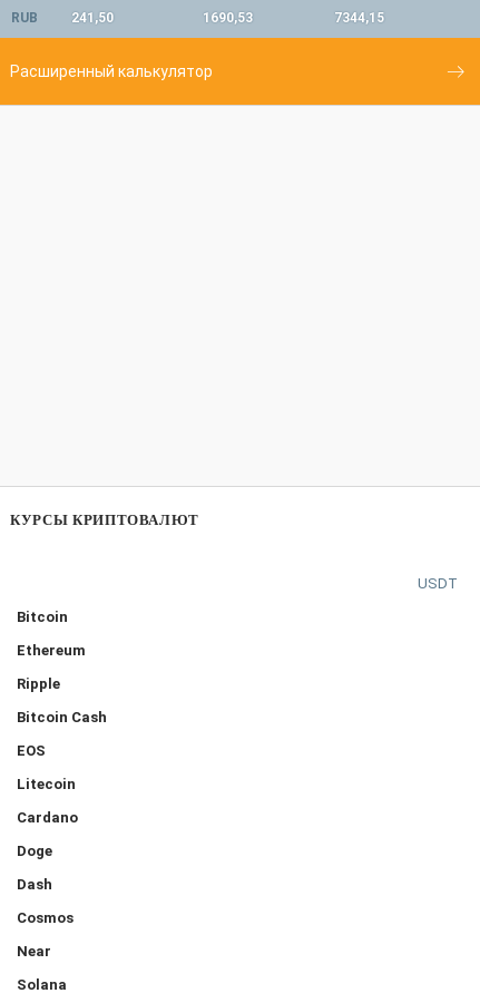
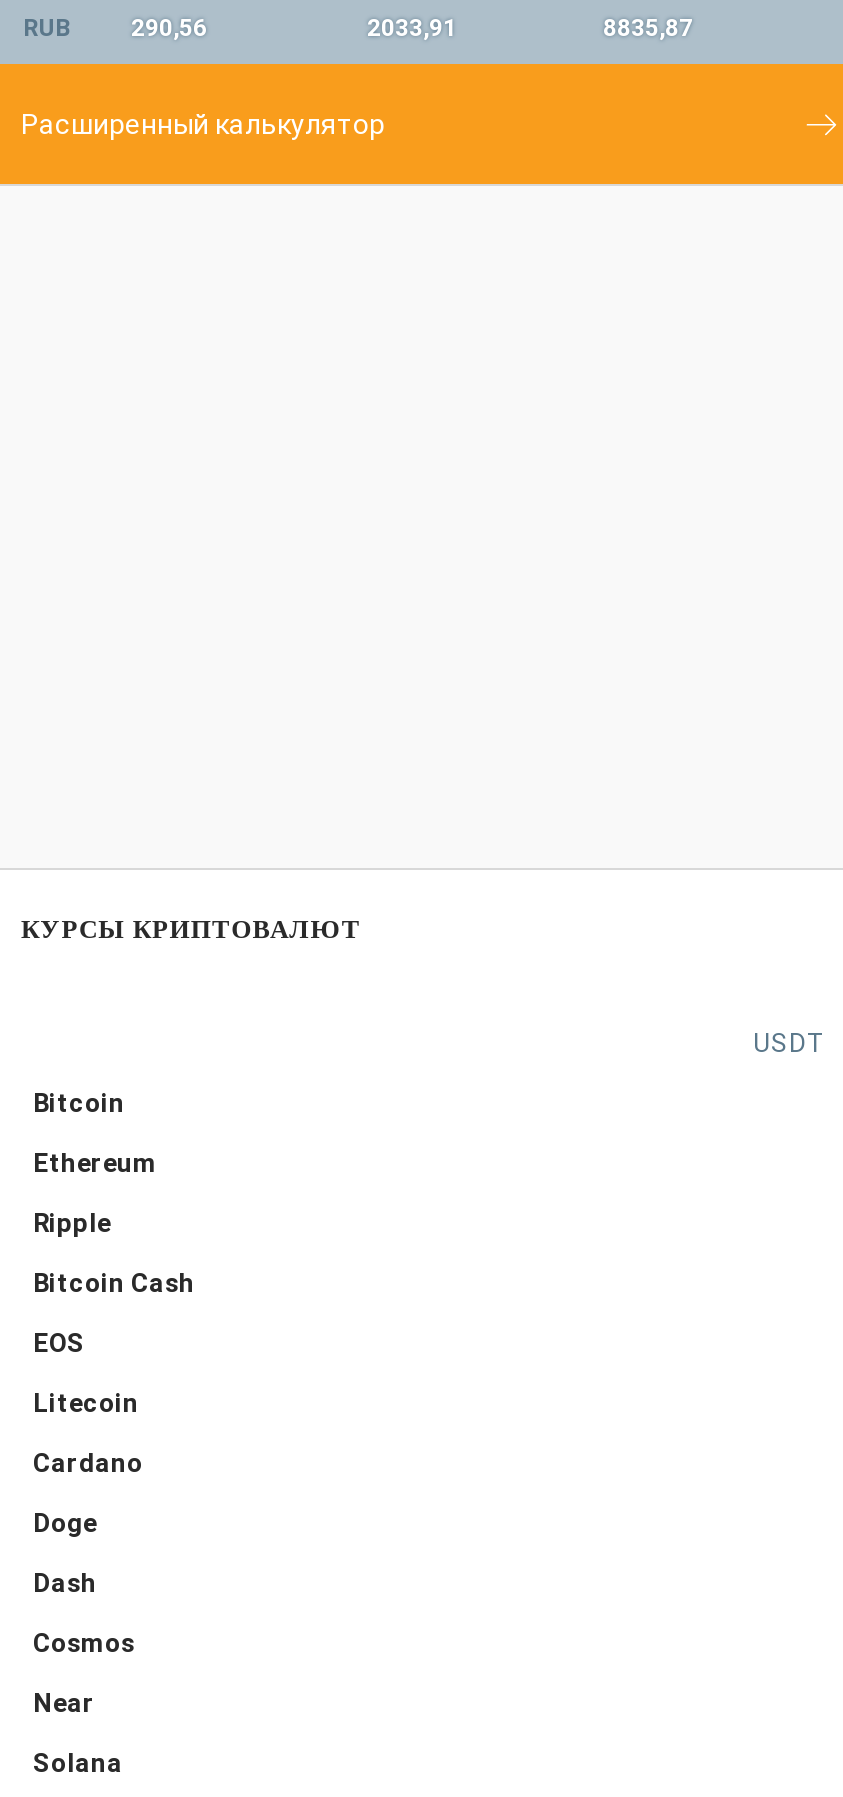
- 241,50
+ 290,56

- 1690,53
+ 2033,91

- 7344,15
+ 8835,87
